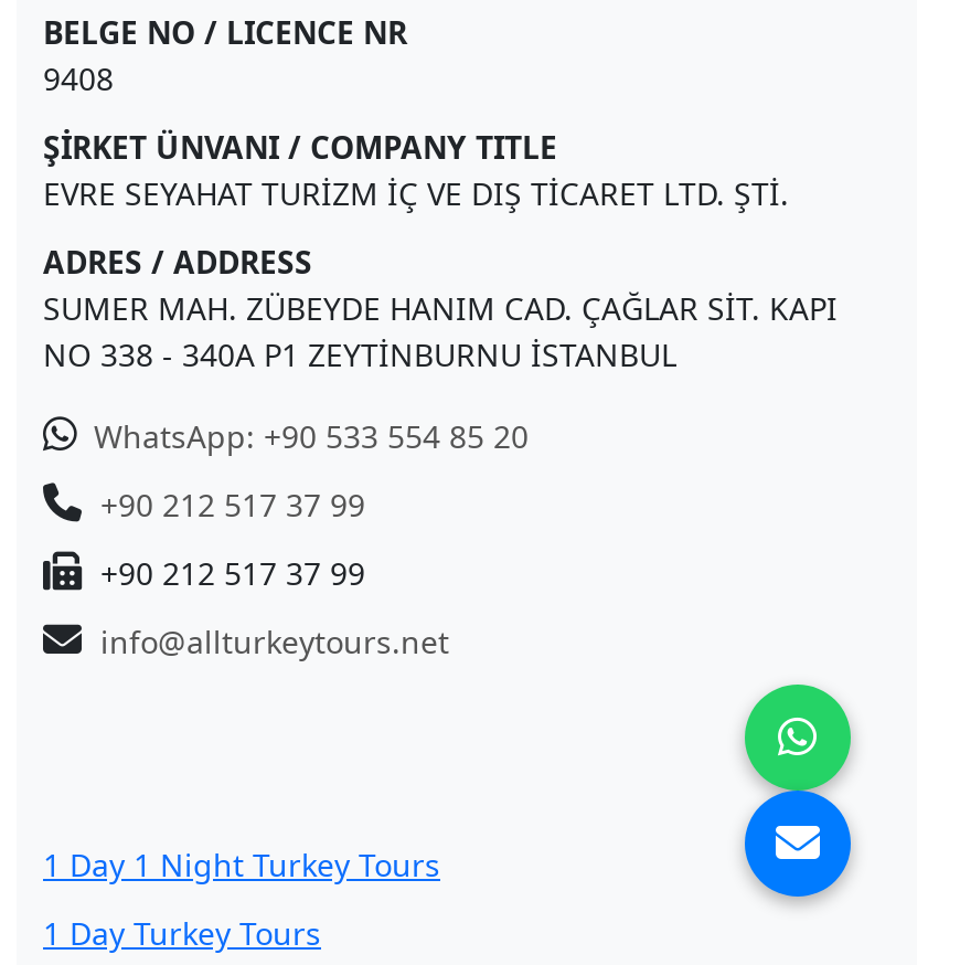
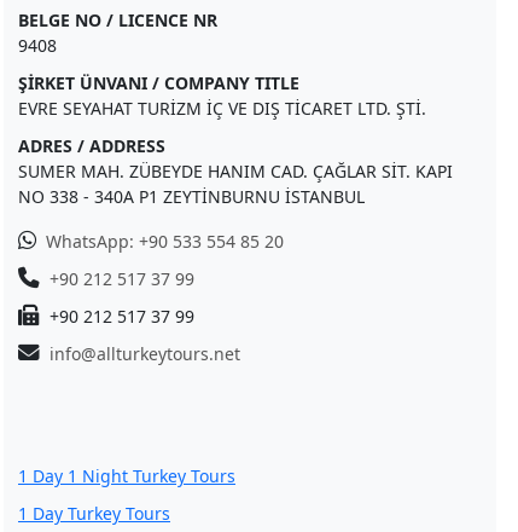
- [image]
